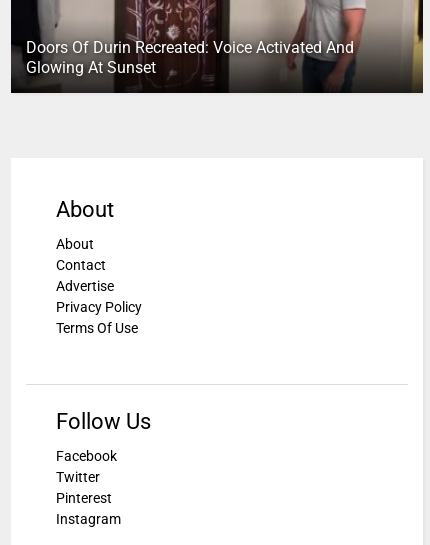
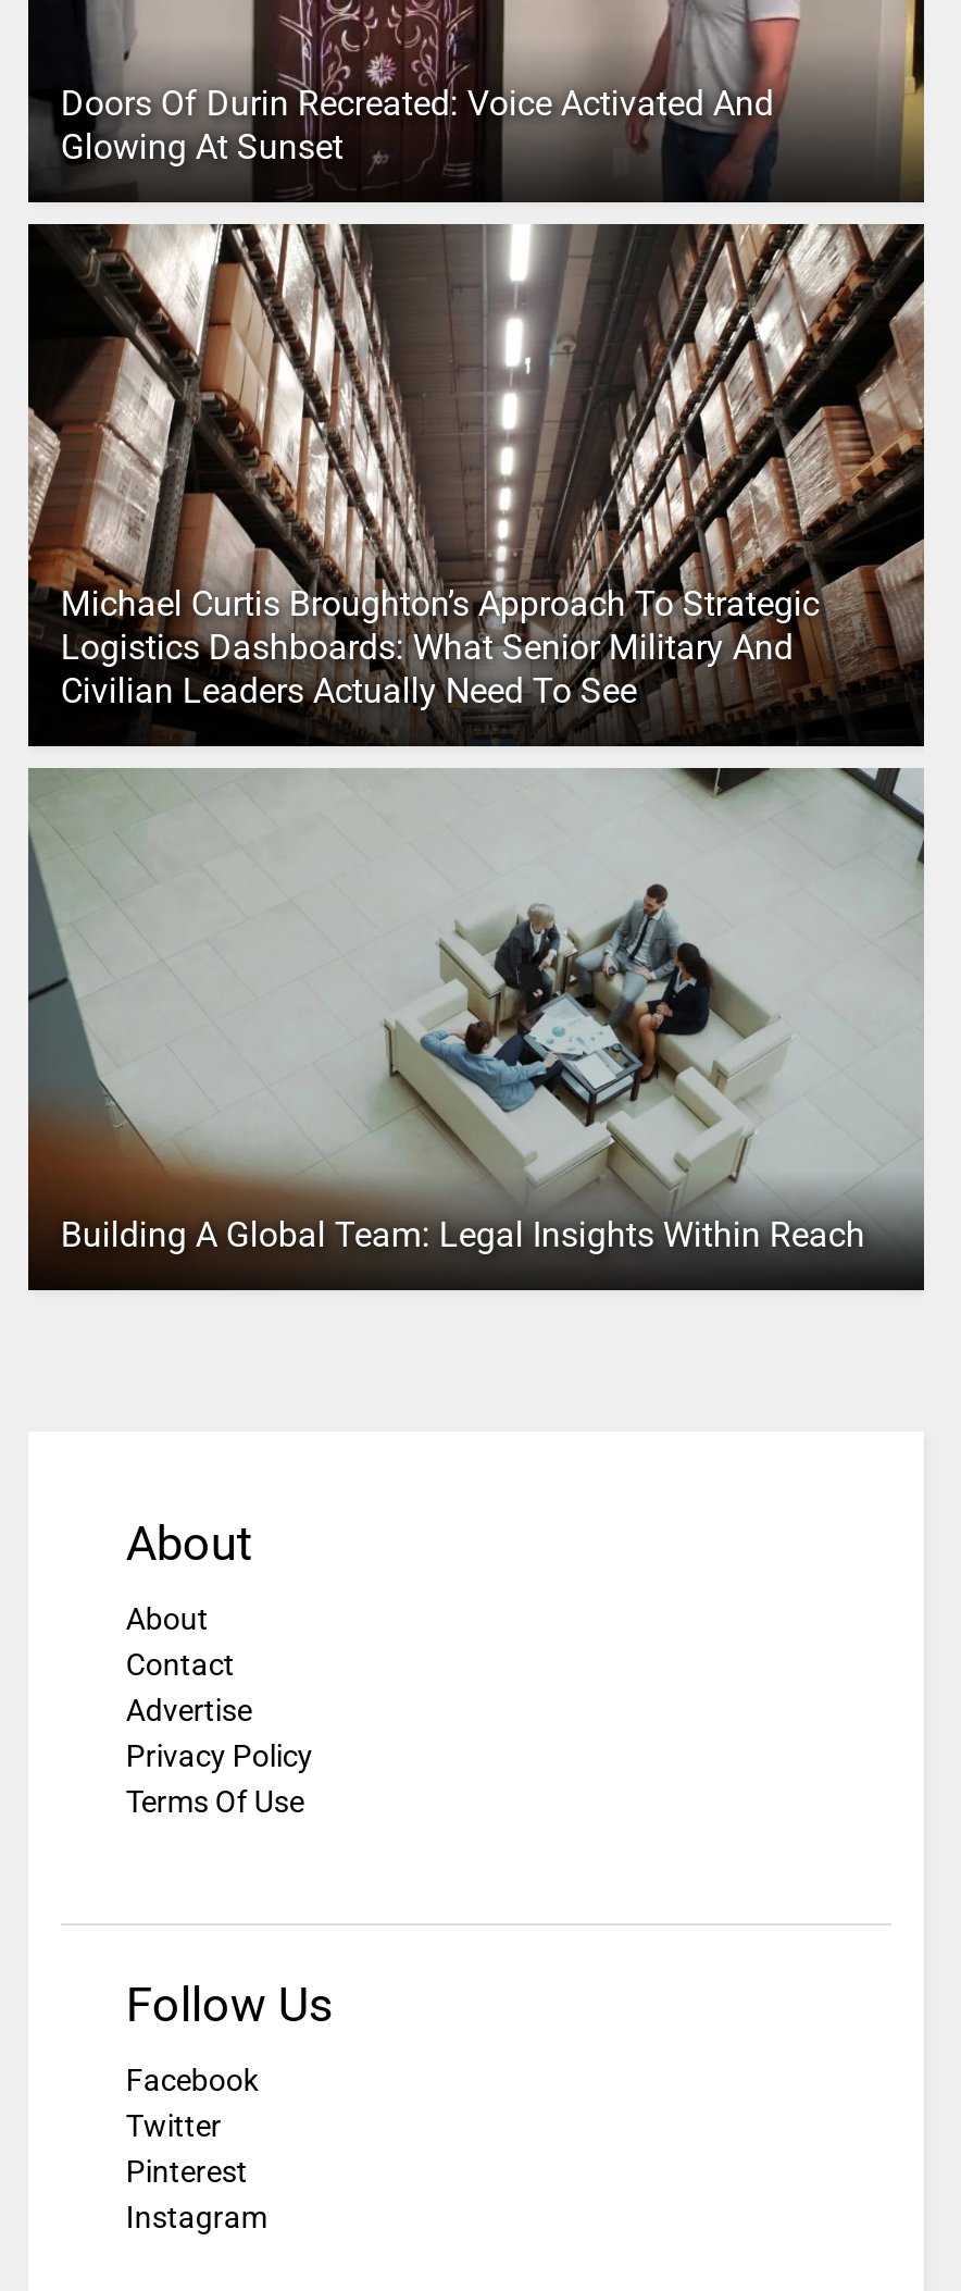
+ [image]
+ Michael Curtis Broughton’s Approach To Strategic
+ Logistics Dashboards: What Senior Military And
+ Civilian Leaders Actually Need To See

+ [image]
+ Building A Global Team: Legal Insights Within Reach
